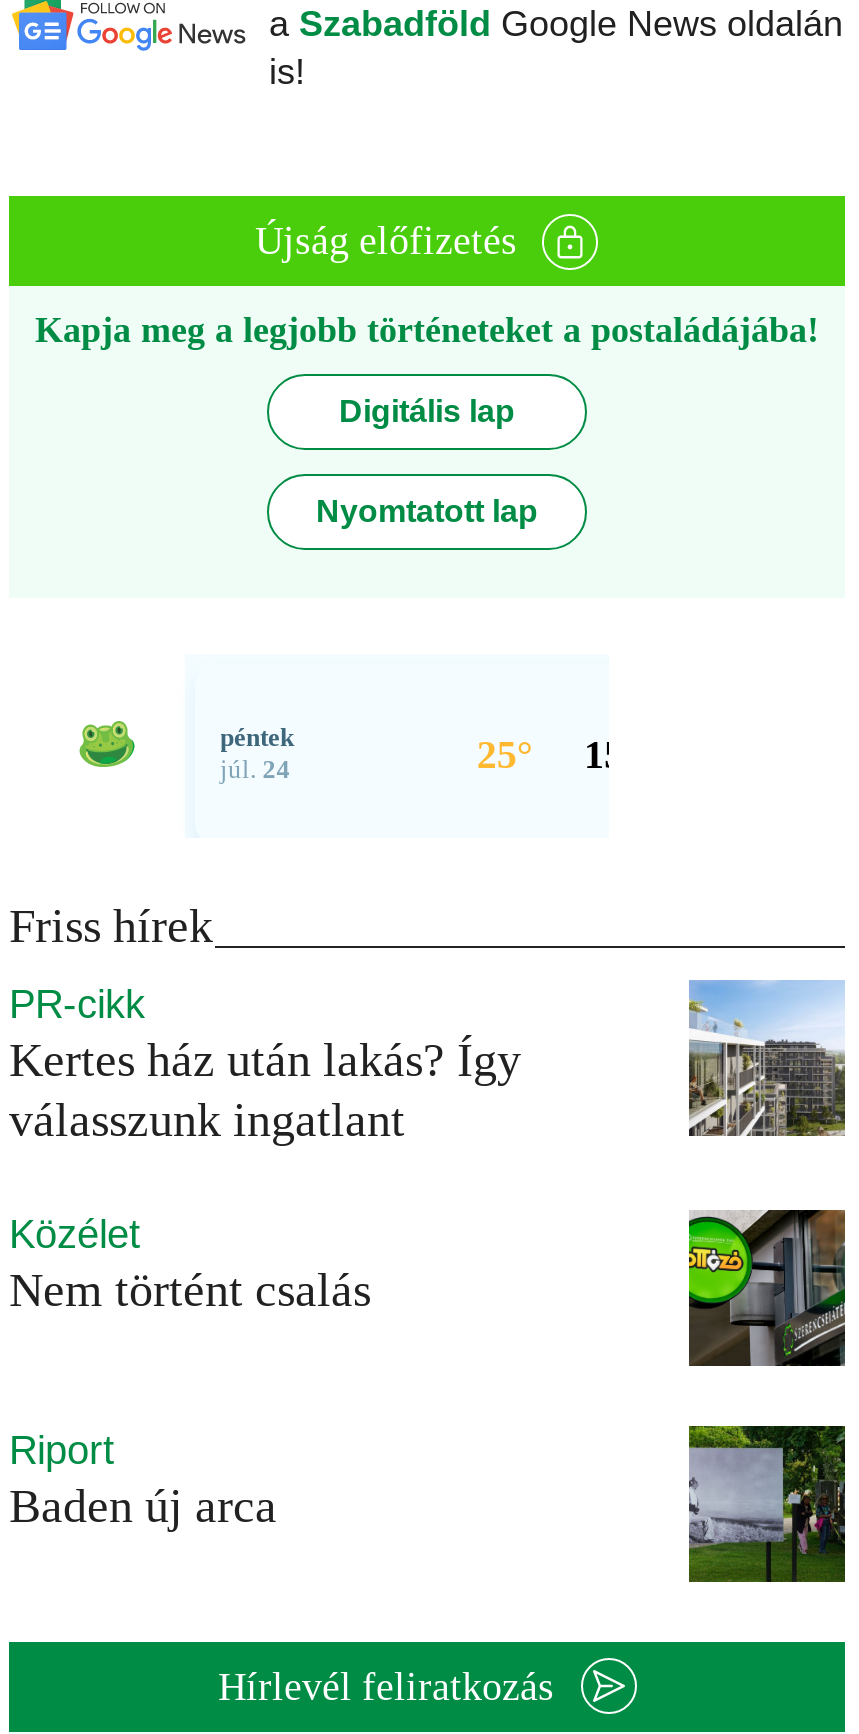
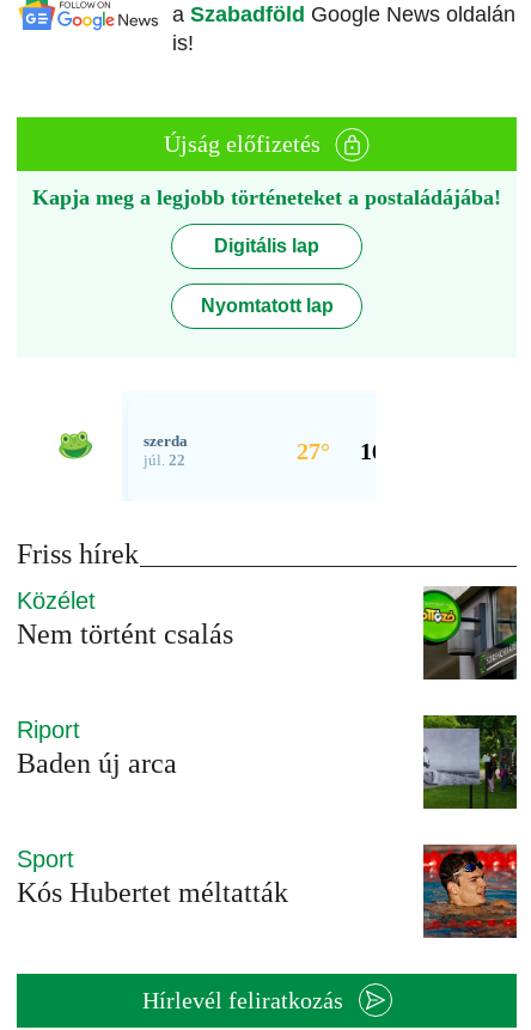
- PR-cikk
- Kertes ház után lakás? Így
- válasszunk ingatlant

- [image]

moved up: Közélet | Nem történt csalás | Riport | Baden új arca

+ Sport
+ Kós Hubertet méltatták

+ [image]
